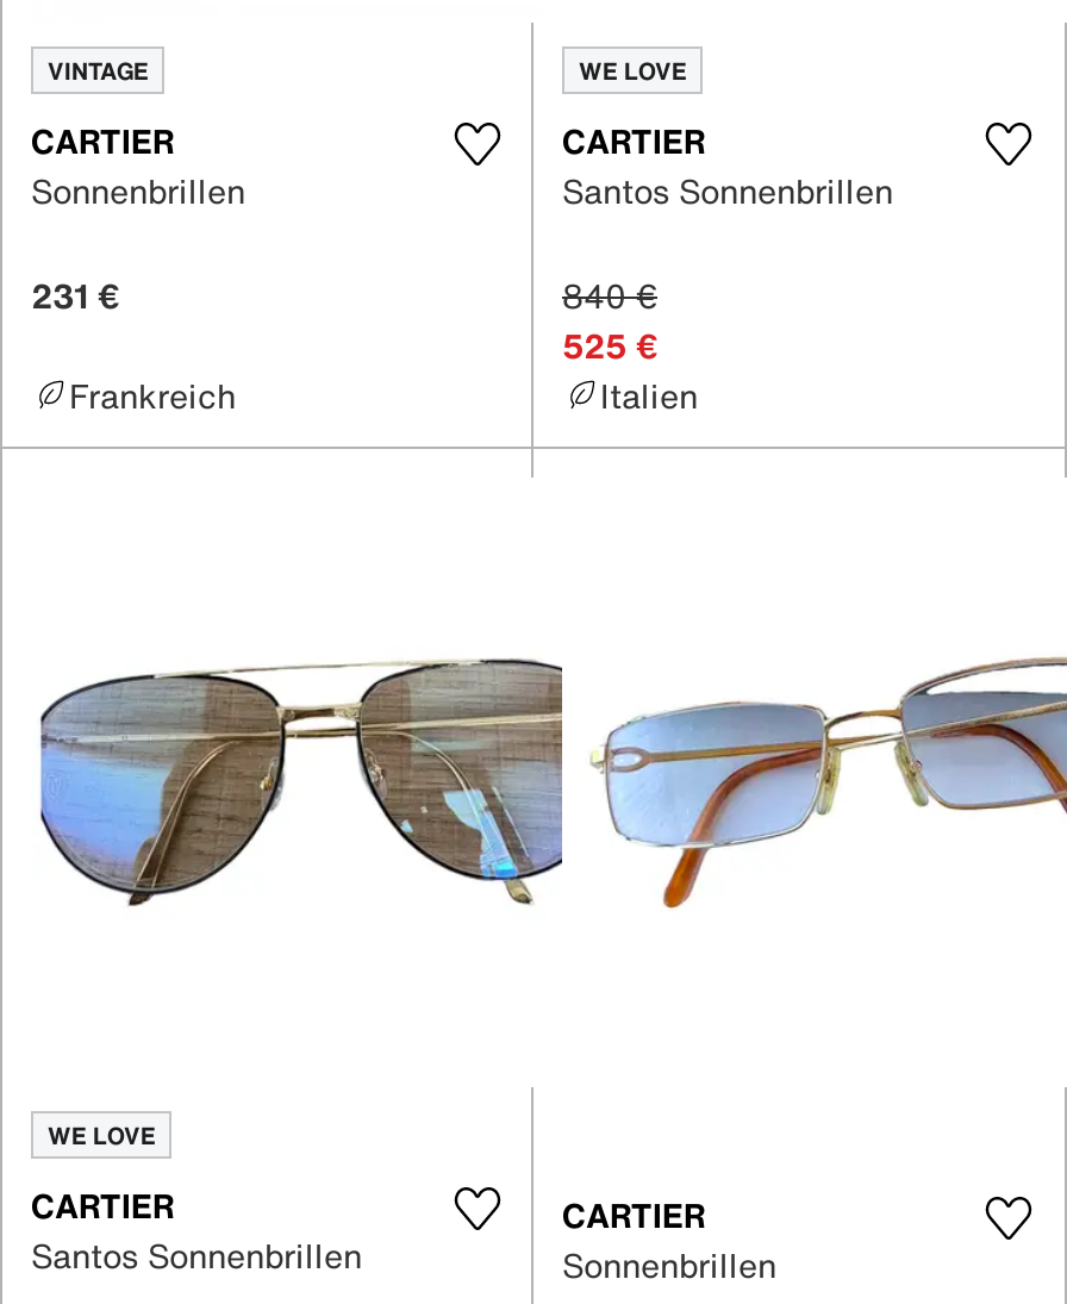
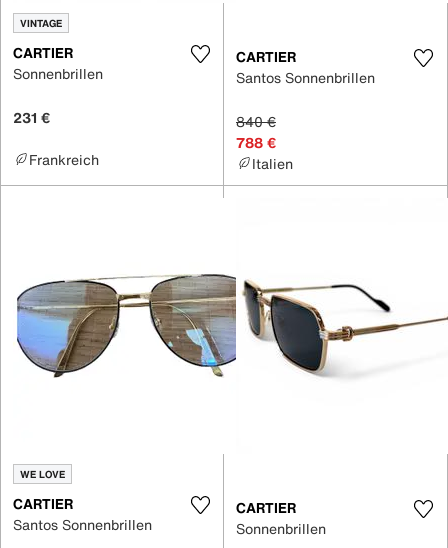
- WE LOVE

- 525 €
+ 788 €

- [image]
+ [image]
